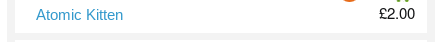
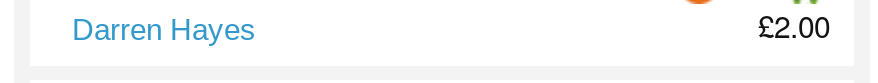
- Atomic Kitten
+ Darren Hayes
